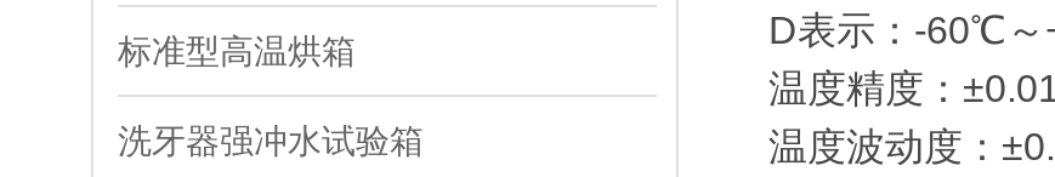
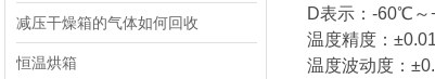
- 标准型高温烘箱
+ 减压干燥箱的气体如何回收

- 洗牙器强冲水试验箱
+ 恒温烘箱
